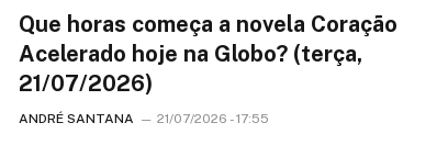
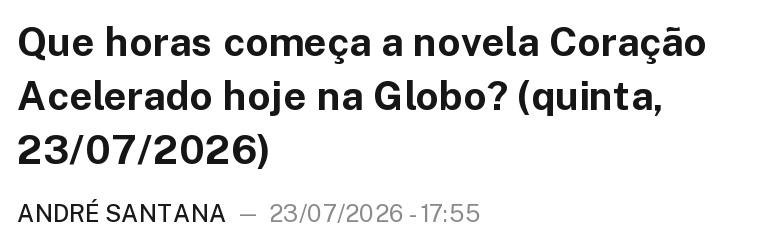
- Acelerado hoje na Globo? (terça,
+ Acelerado hoje na Globo? (quinta,

- 21/07/2026)
+ 23/07/2026)

- ANDRÉ SANTANA 21/07/2026 - 17:55
+ ANDRÉ SANTANA 23/07/2026 - 17:55
